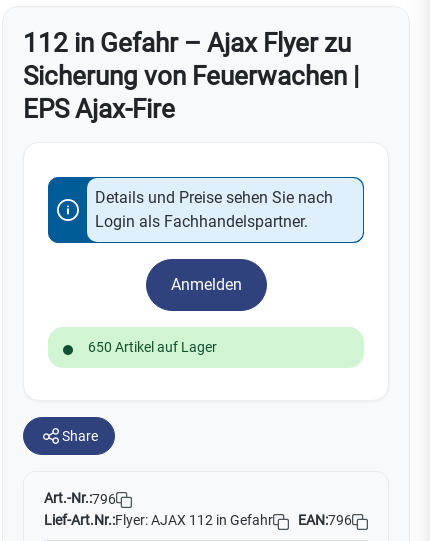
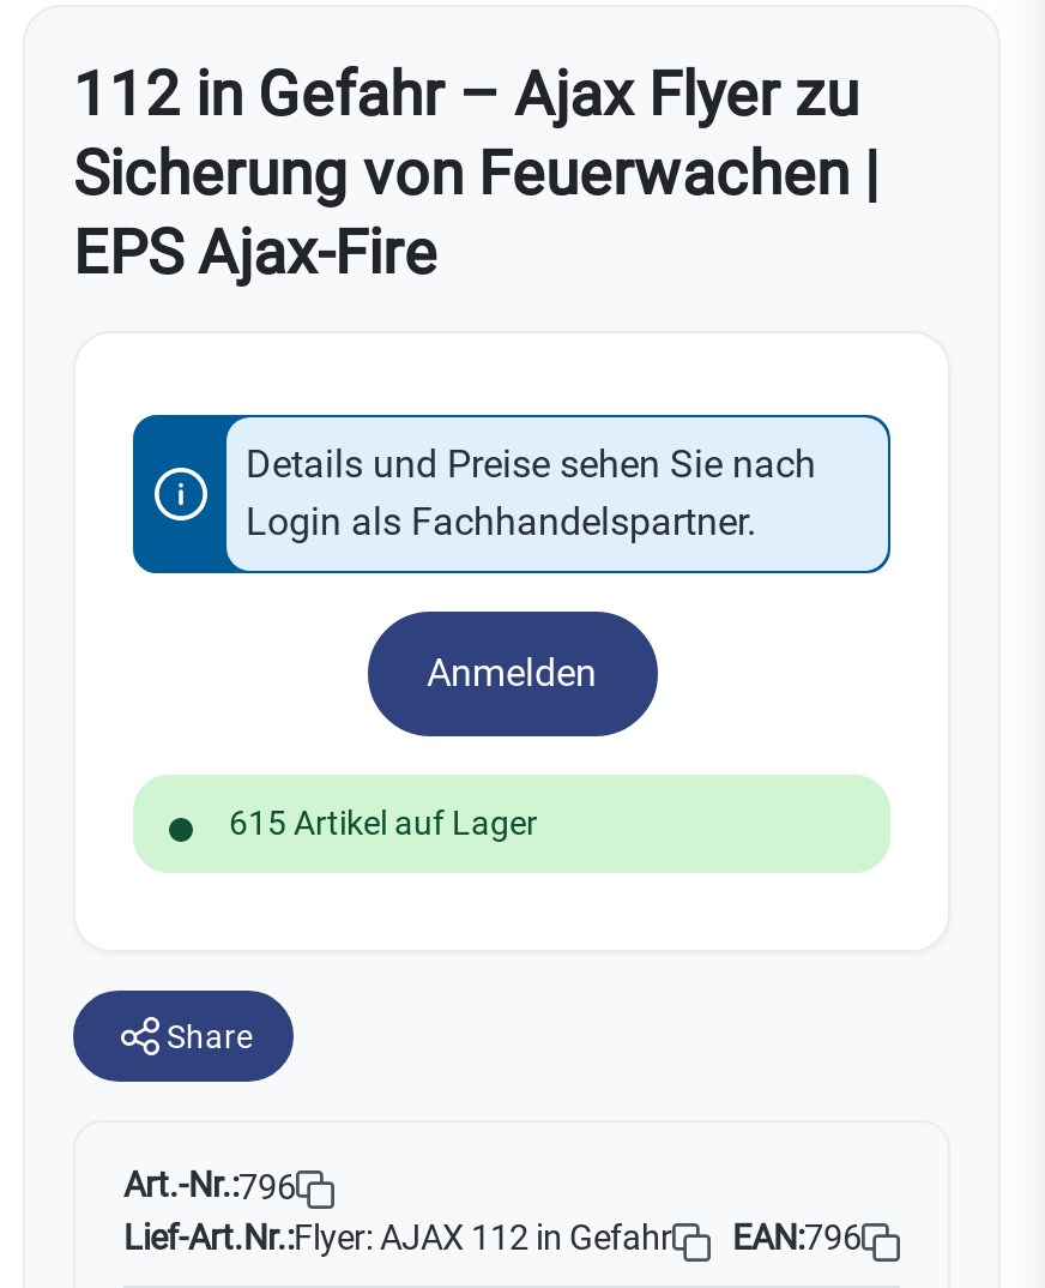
- 650 Artikel auf Lager
+ 615 Artikel auf Lager
